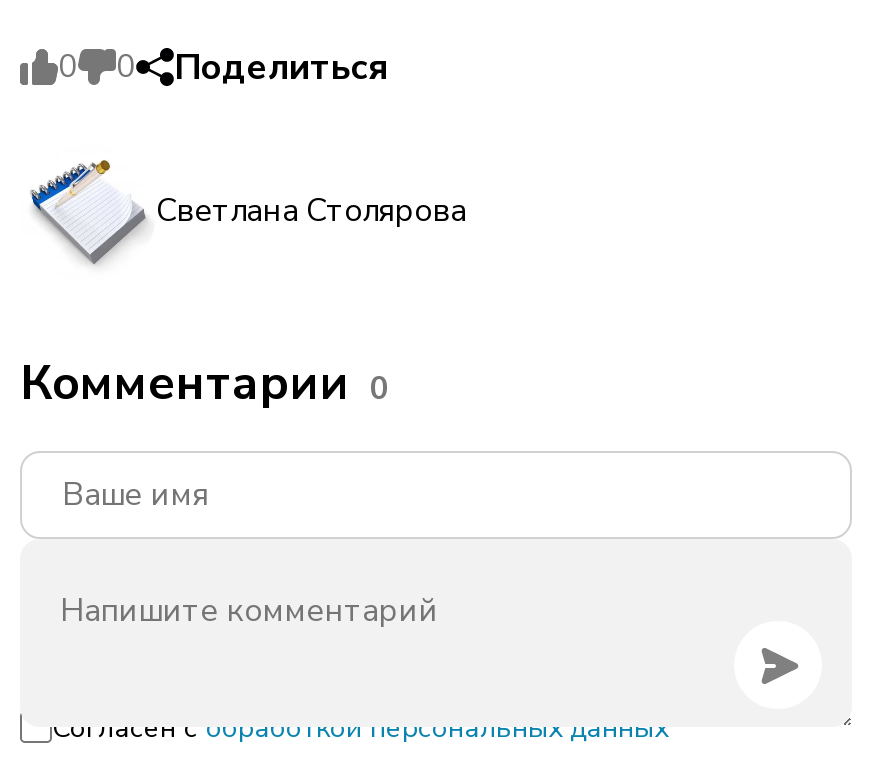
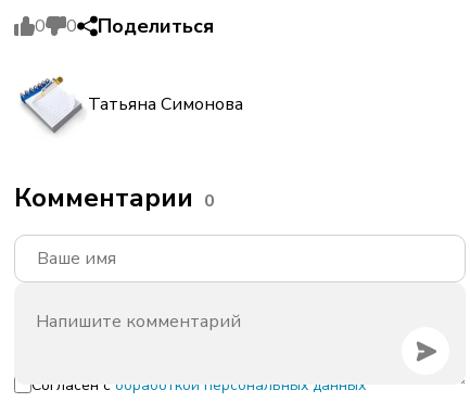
- Светлана Столярова
+ Татьяна Симонова
